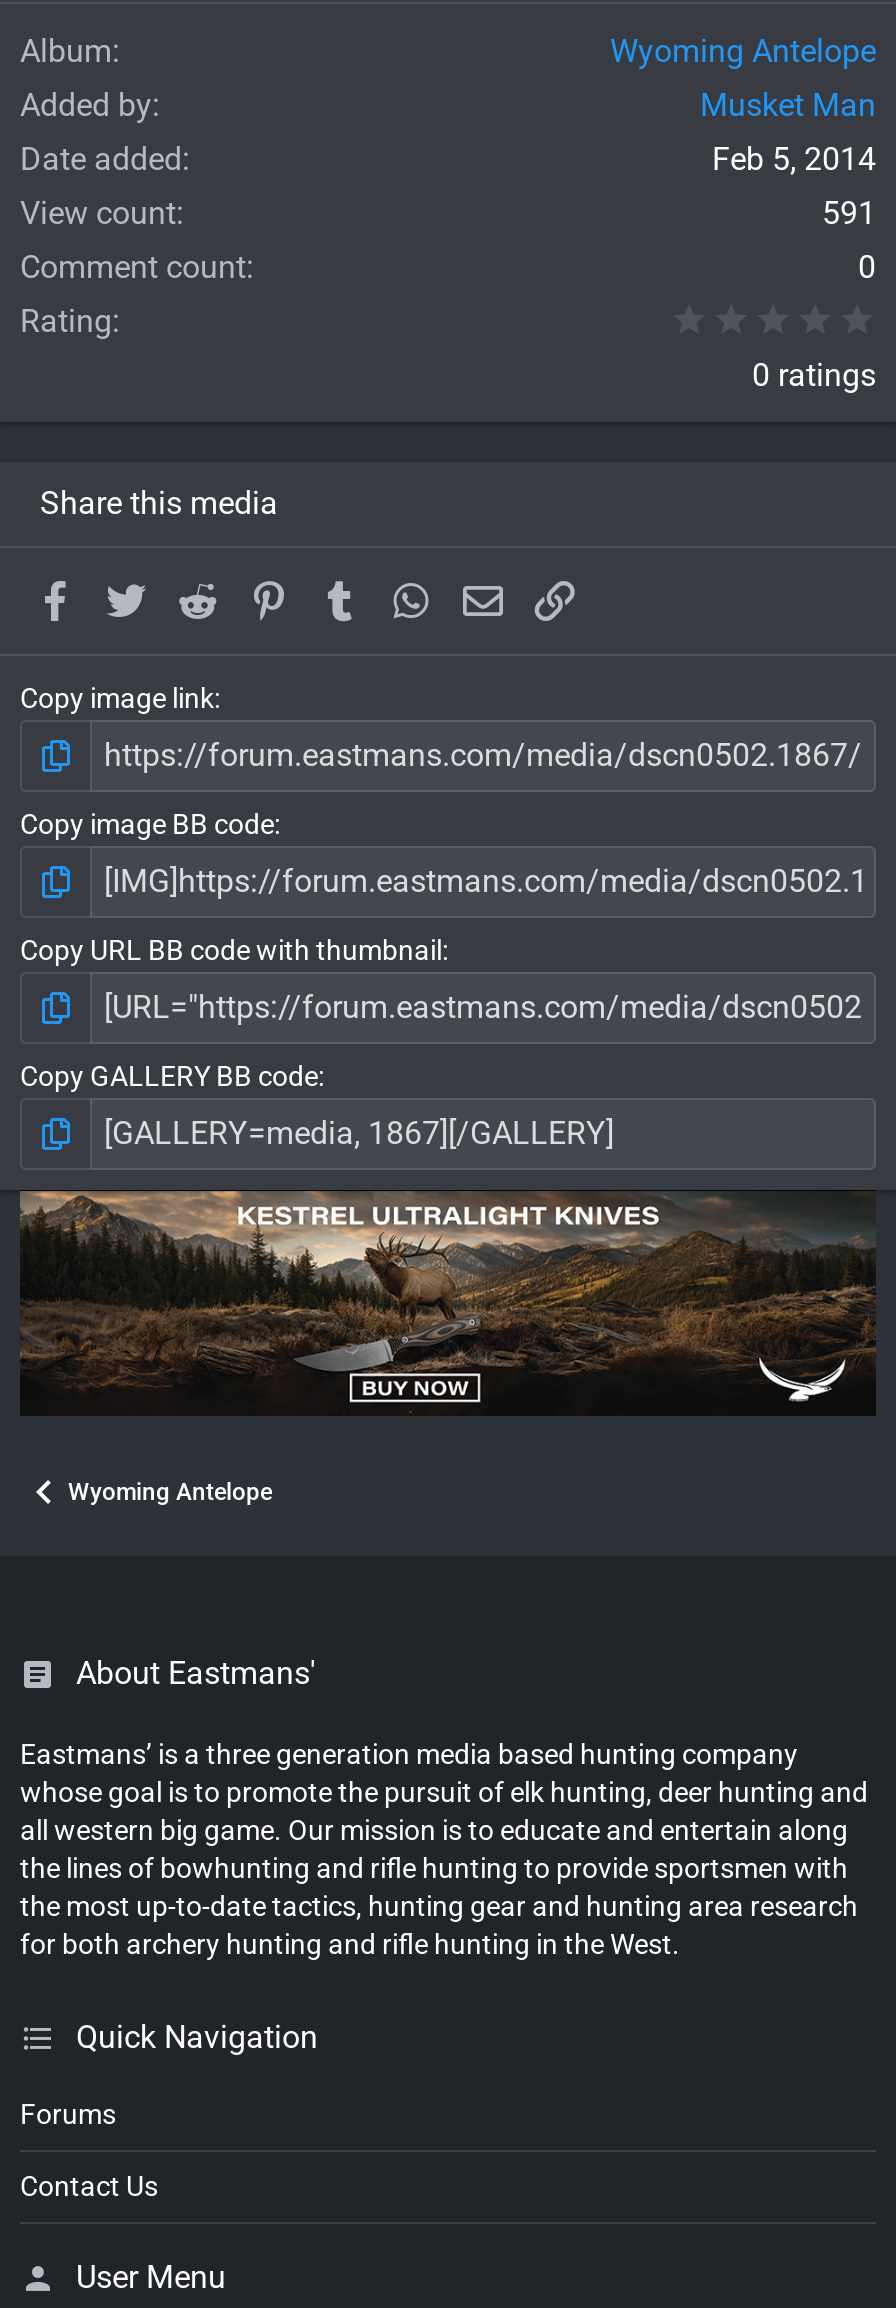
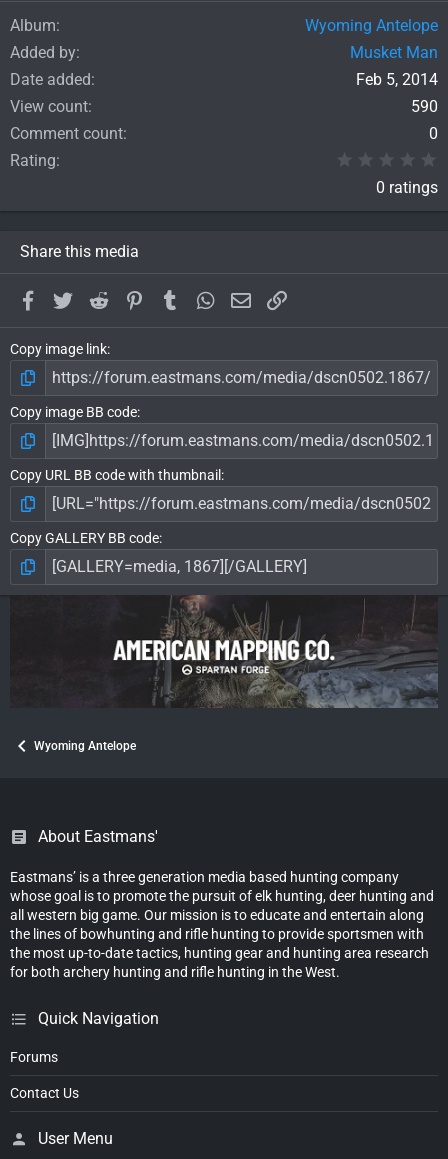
- 591
+ 590

- [image]
+ [image]
